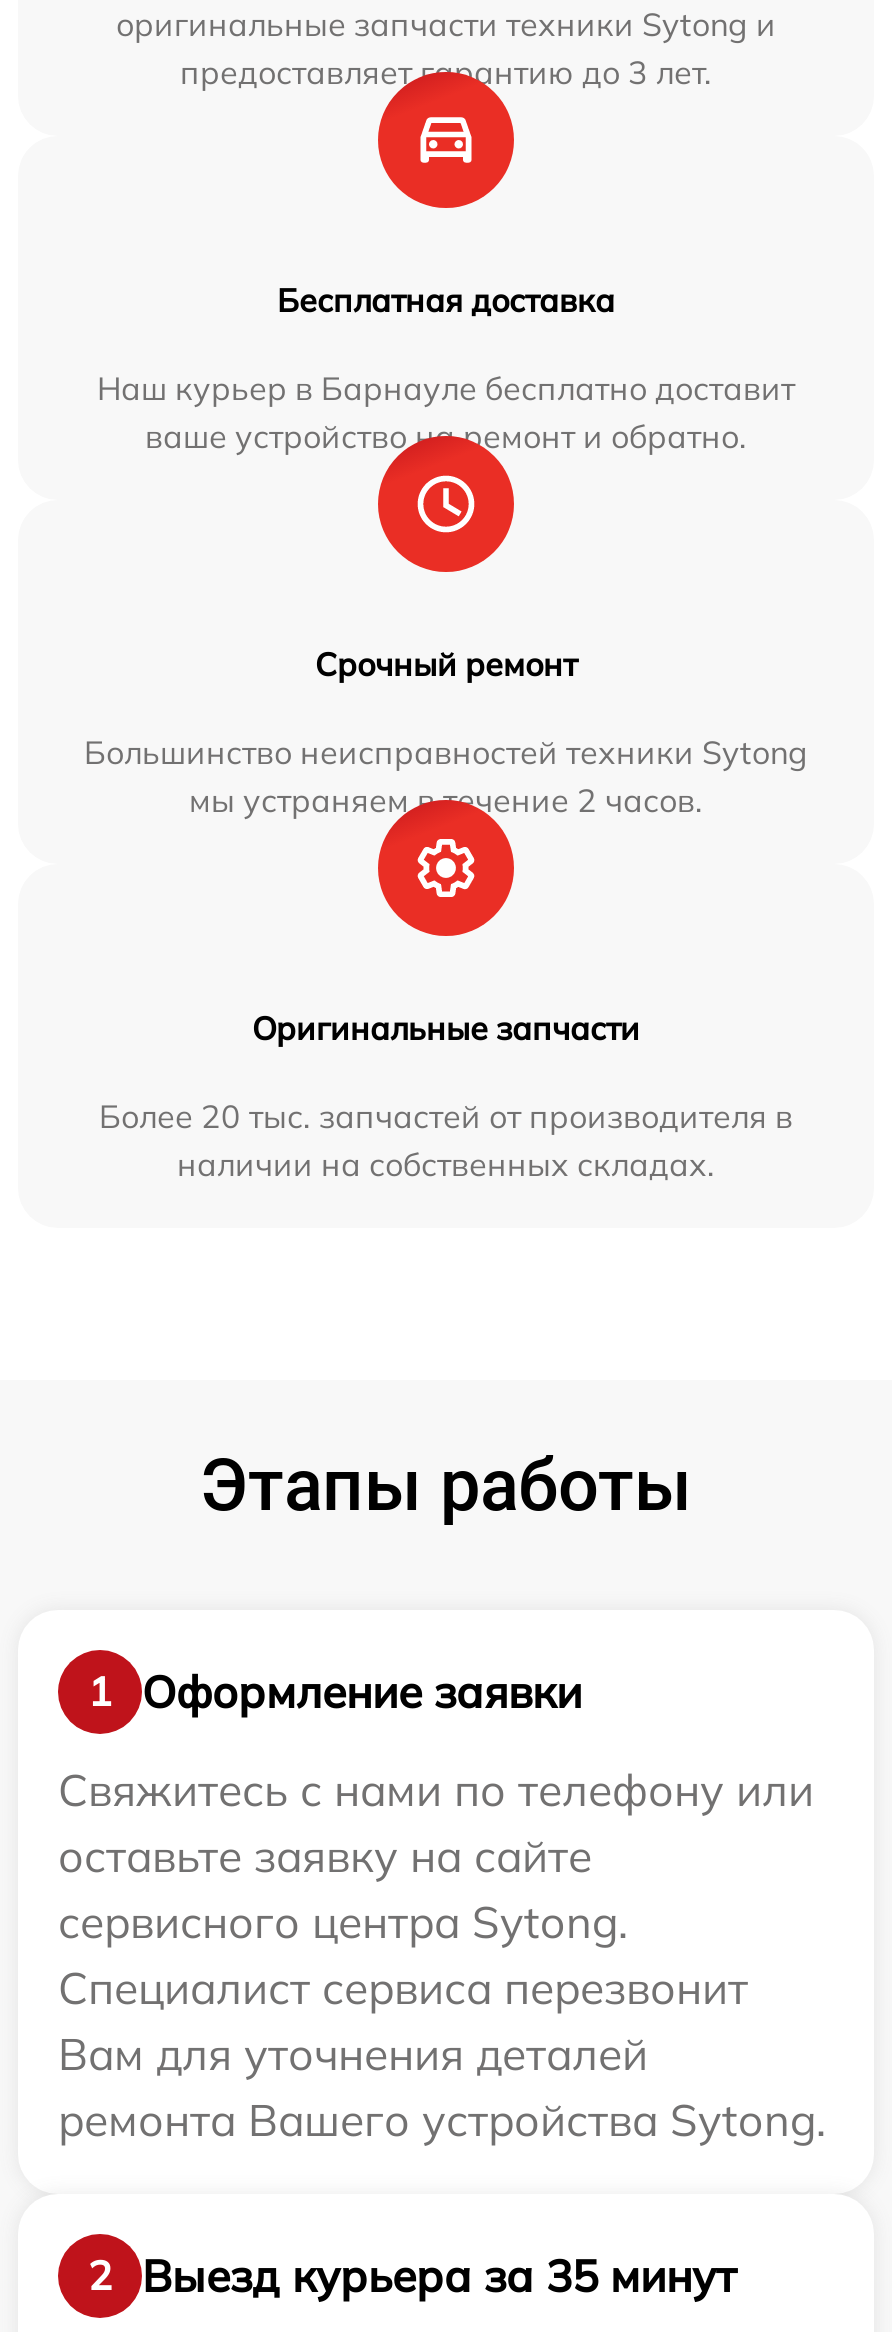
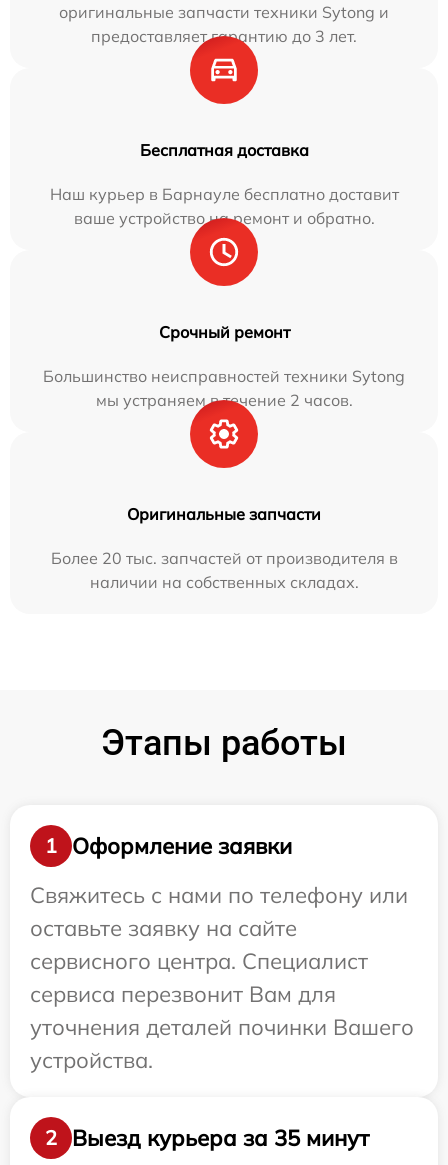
- сервисного центра Sytong.
- Специалист сервиса перезвонит
- Вам для уточнения деталей
- ремонта Вашего устройства Sytong.
+ сервисного центра. Специалист
+ сервиса перезвонит Вам для
+ уточнения деталей починки Вашего
+ устройства.
